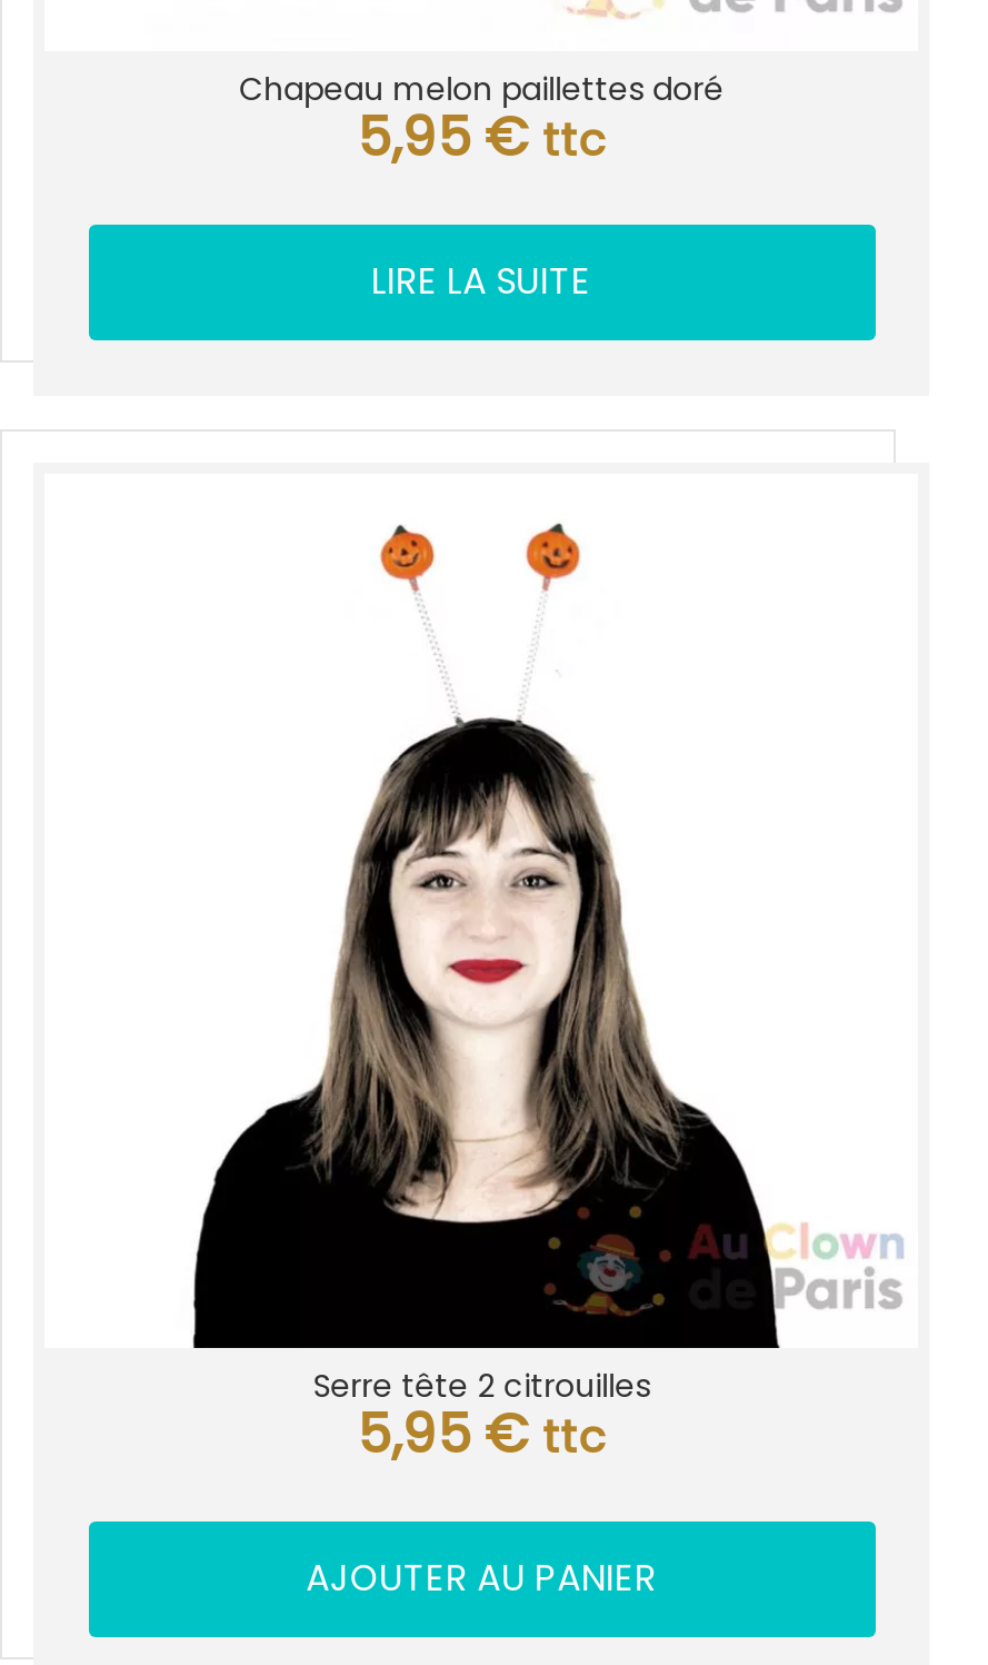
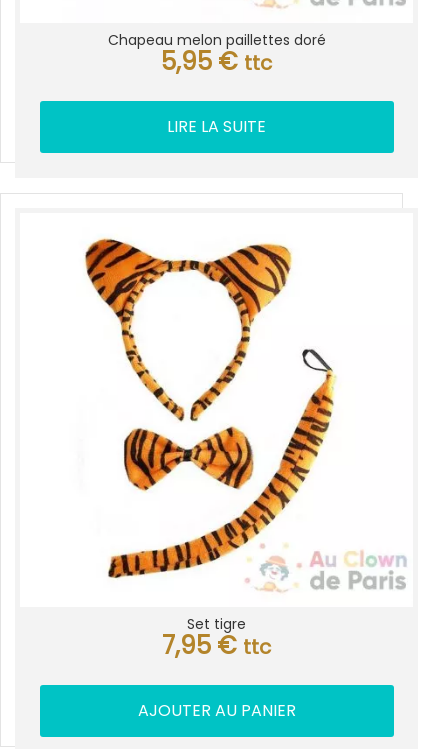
- [image]
- Serre tête 2 citrouilles
- 5,95€ ttc
+ [image]
+ Set tigre
+ 7,95€ ttc
